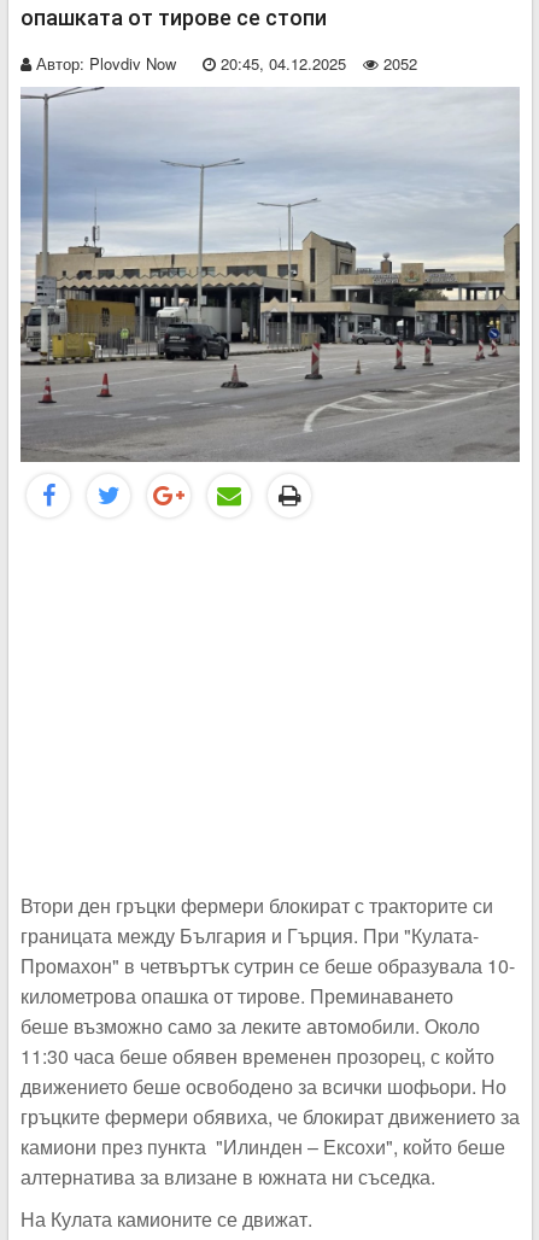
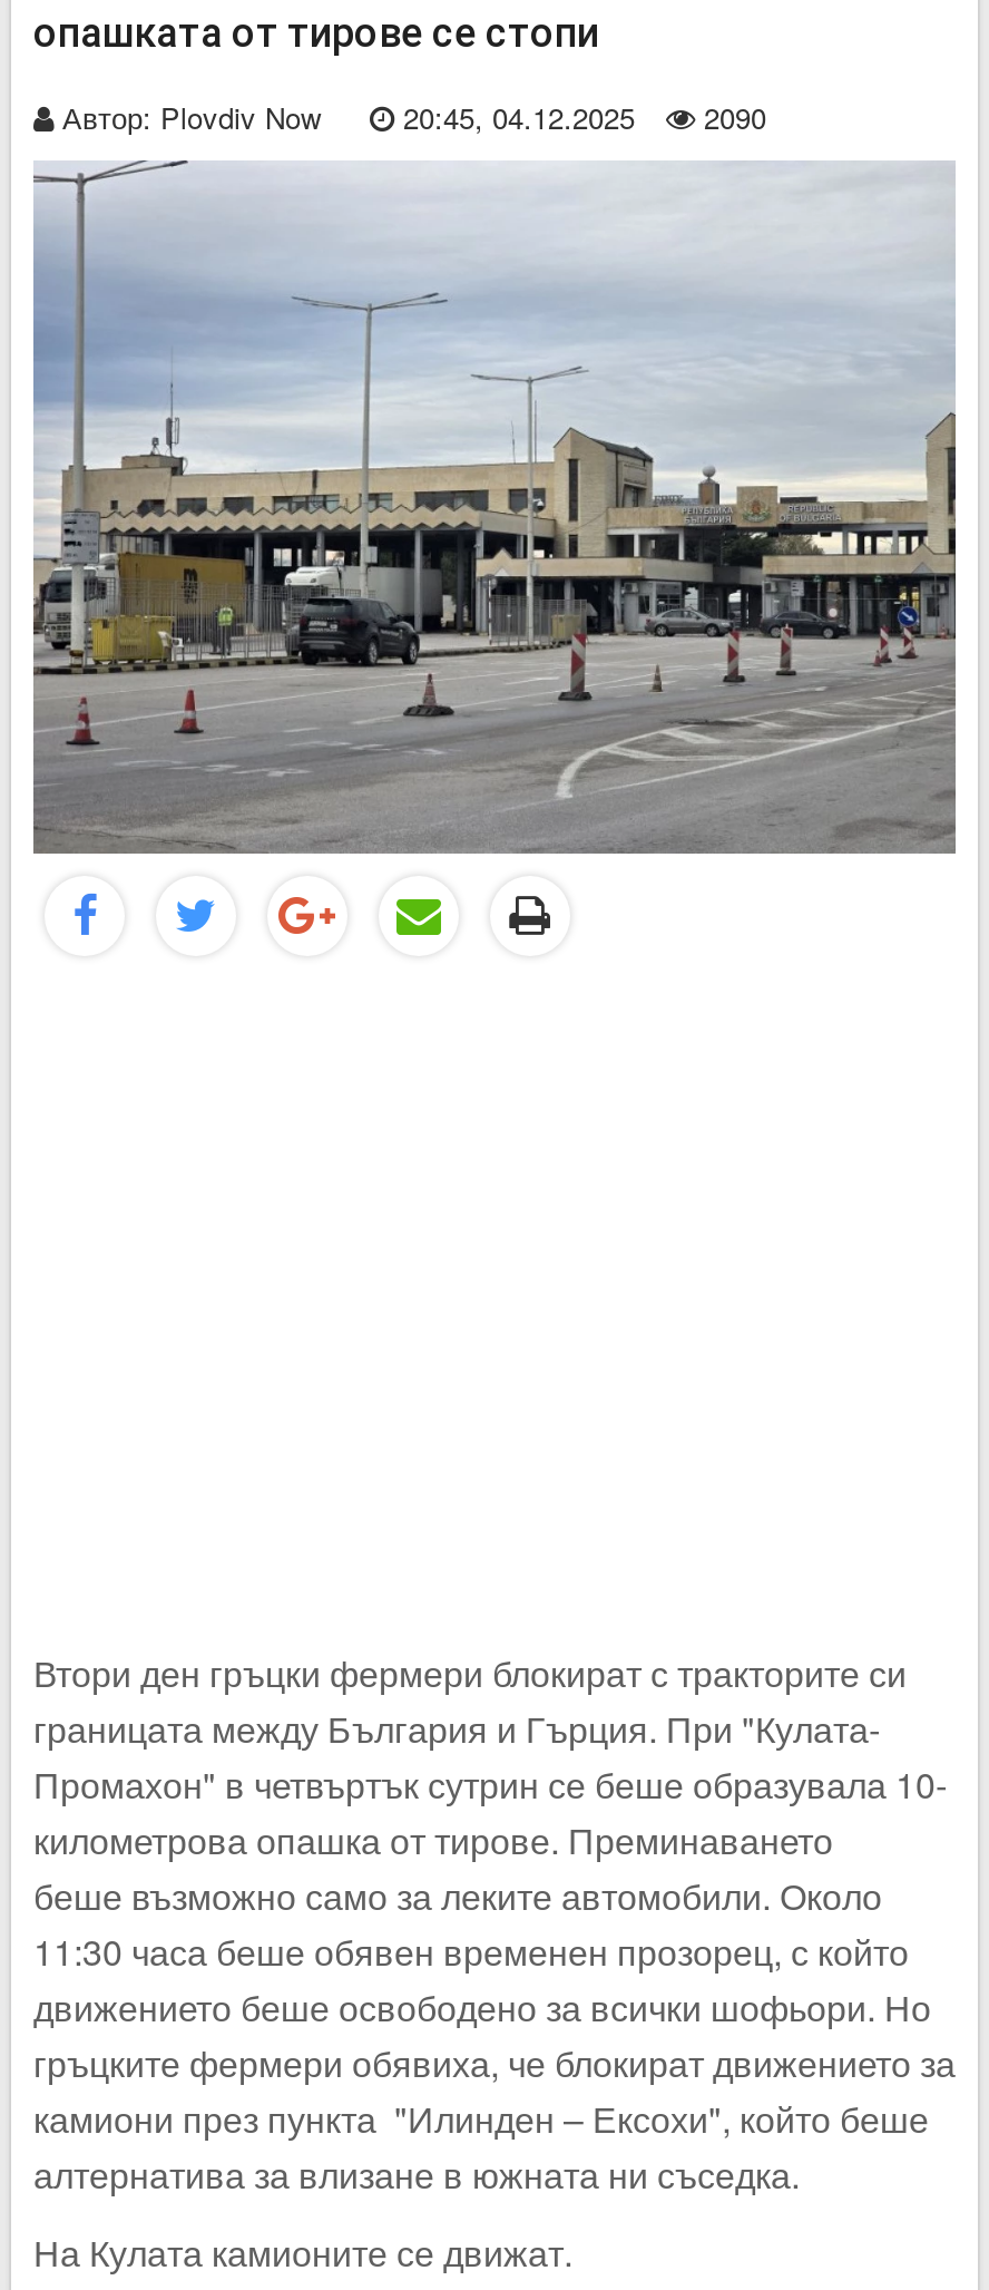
- Автор: Plovdiv Now 20:45, 04.12.2025 2052
+ Автор: Plovdiv Now 20:45, 04.12.2025 2090
